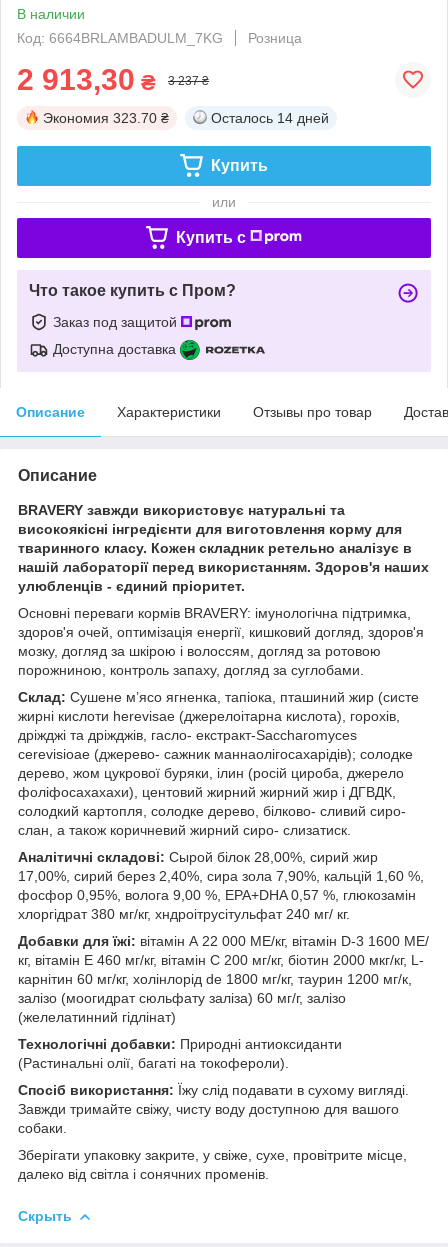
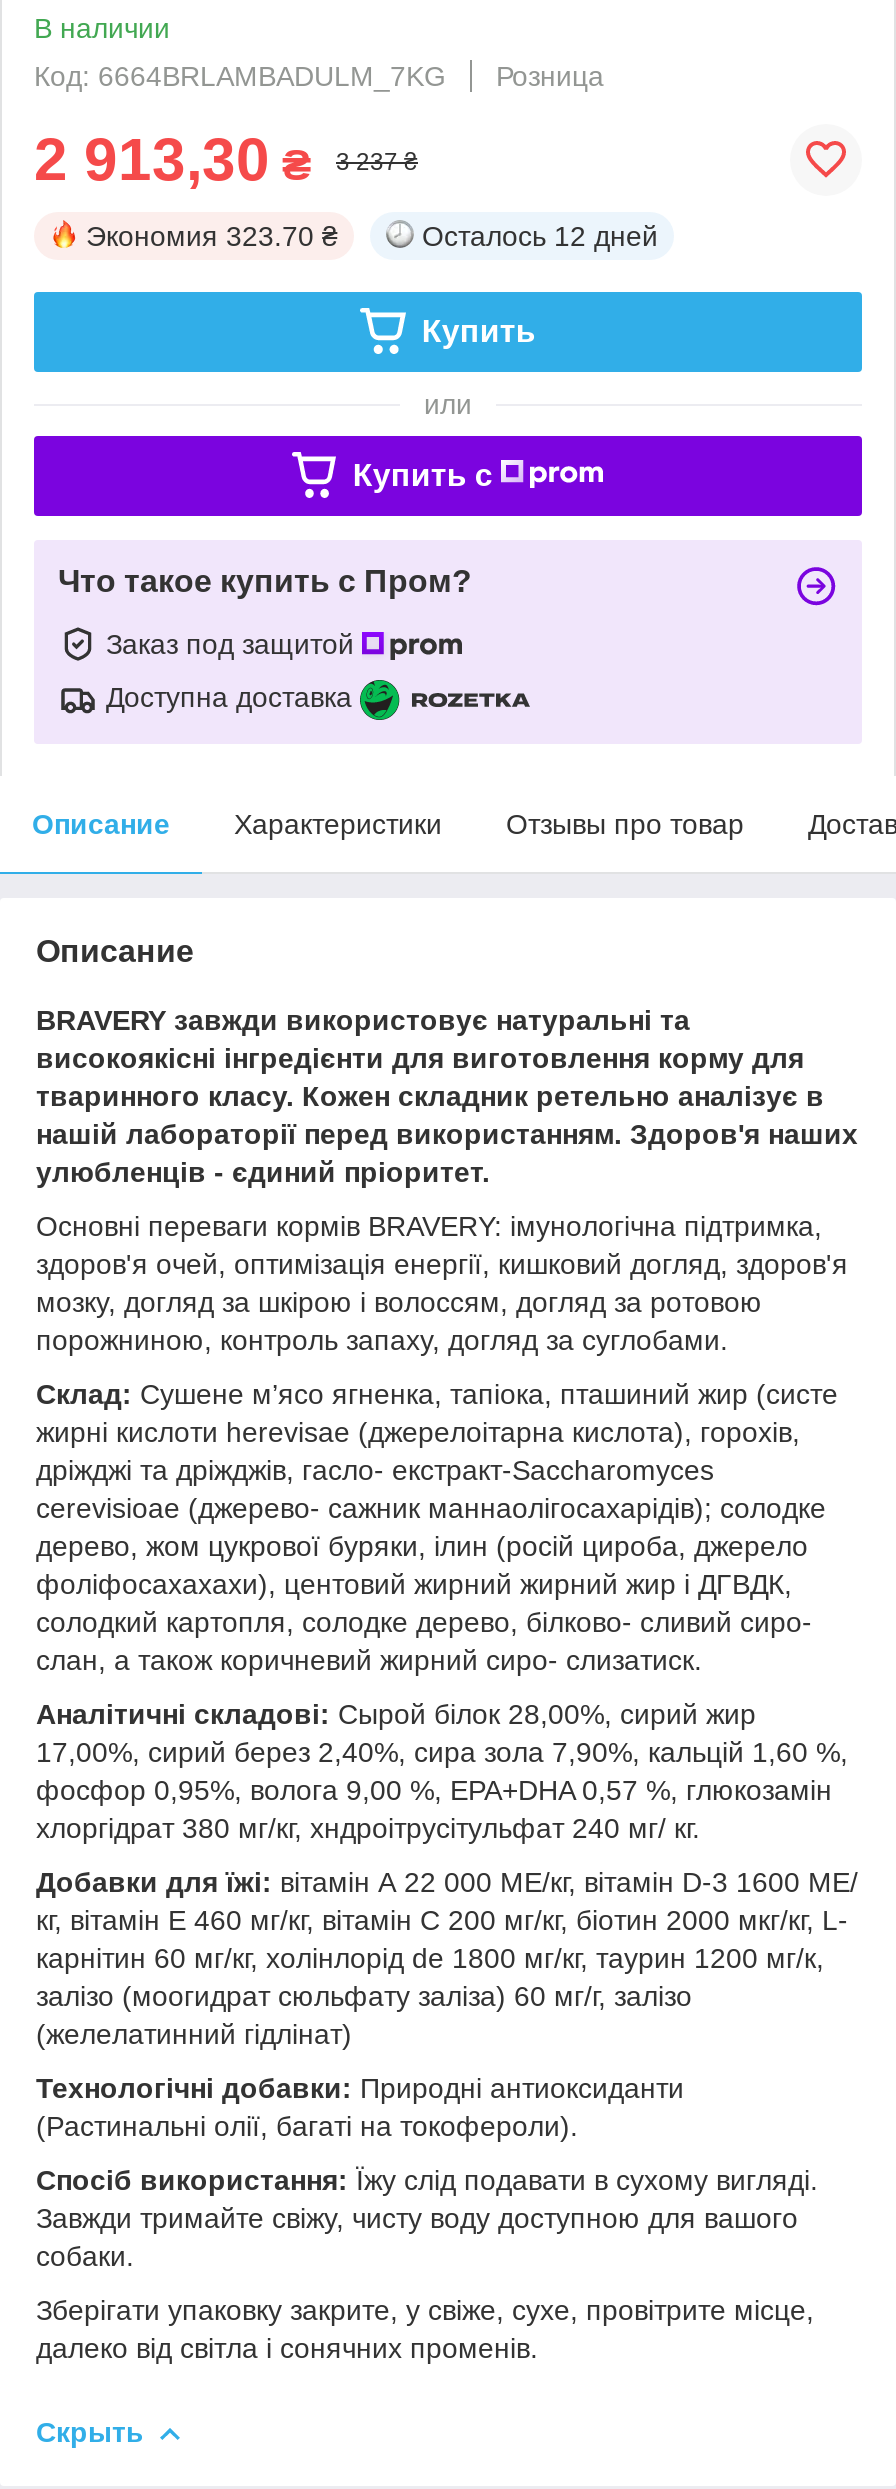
- Осталось 14 дней
+ Осталось 12 дней
